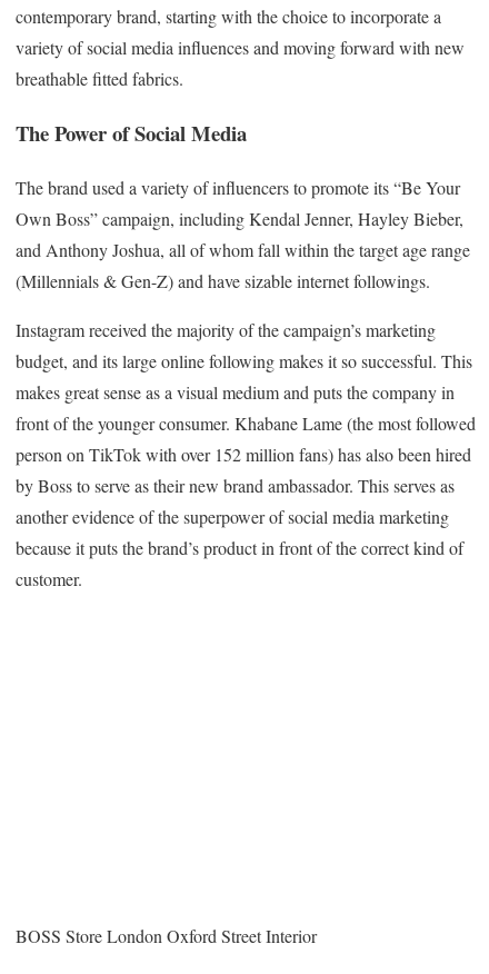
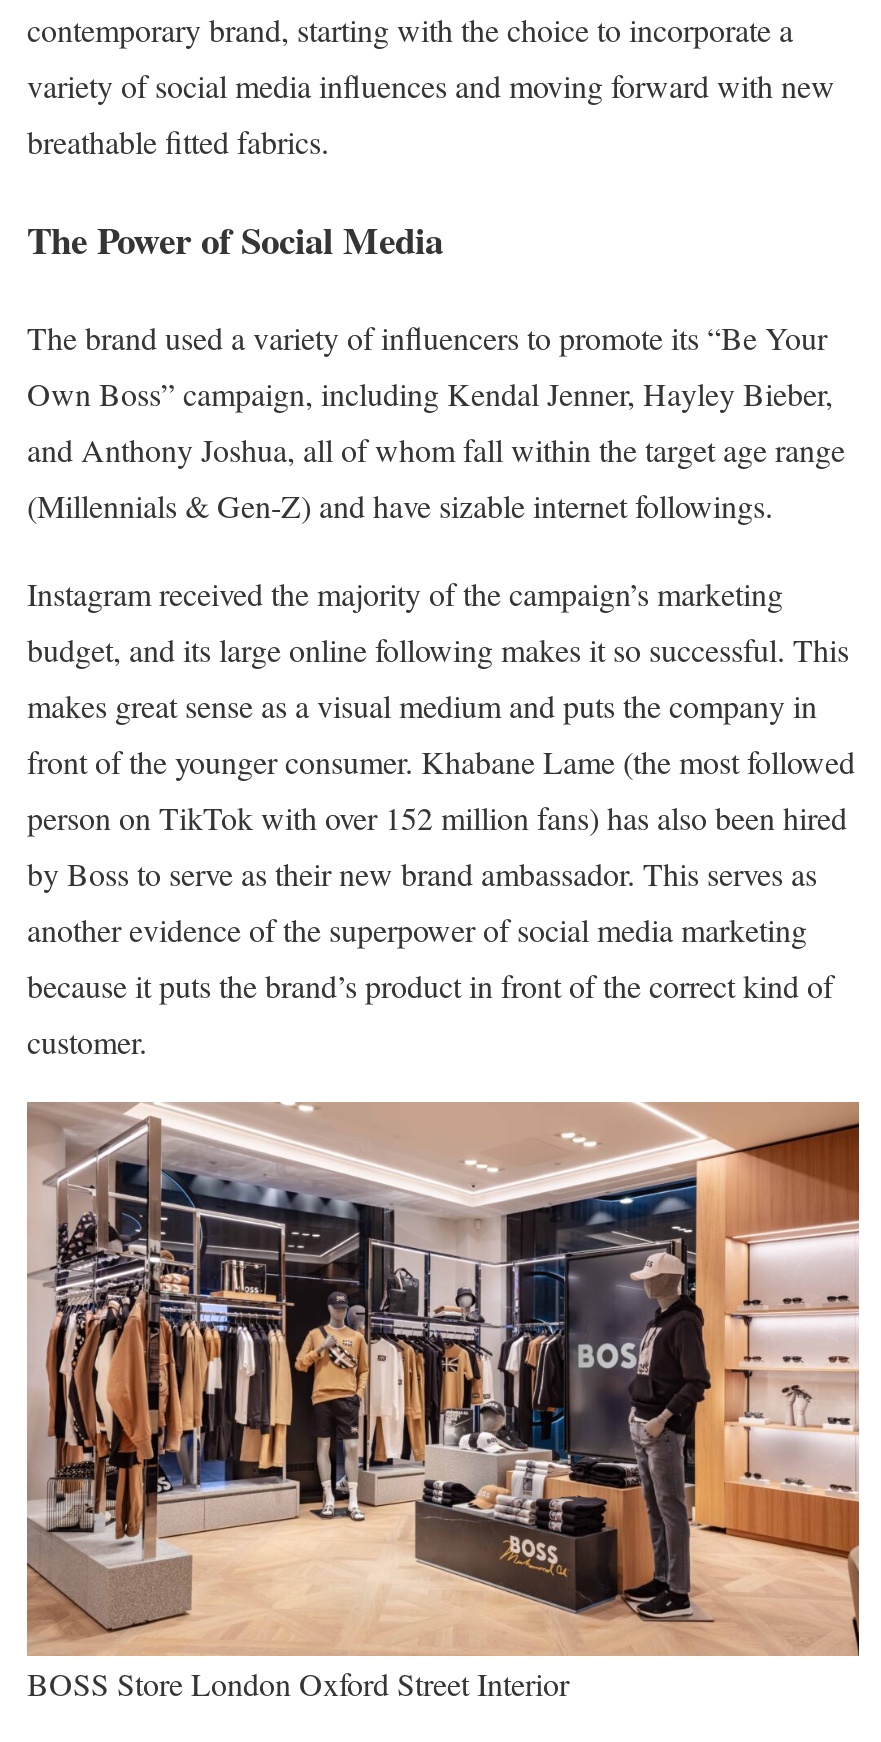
+ [image]
